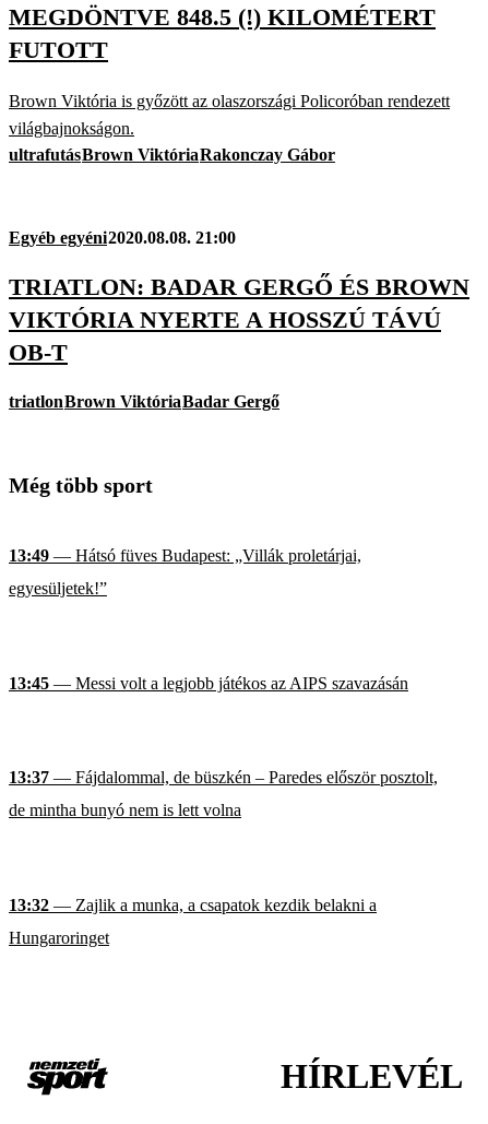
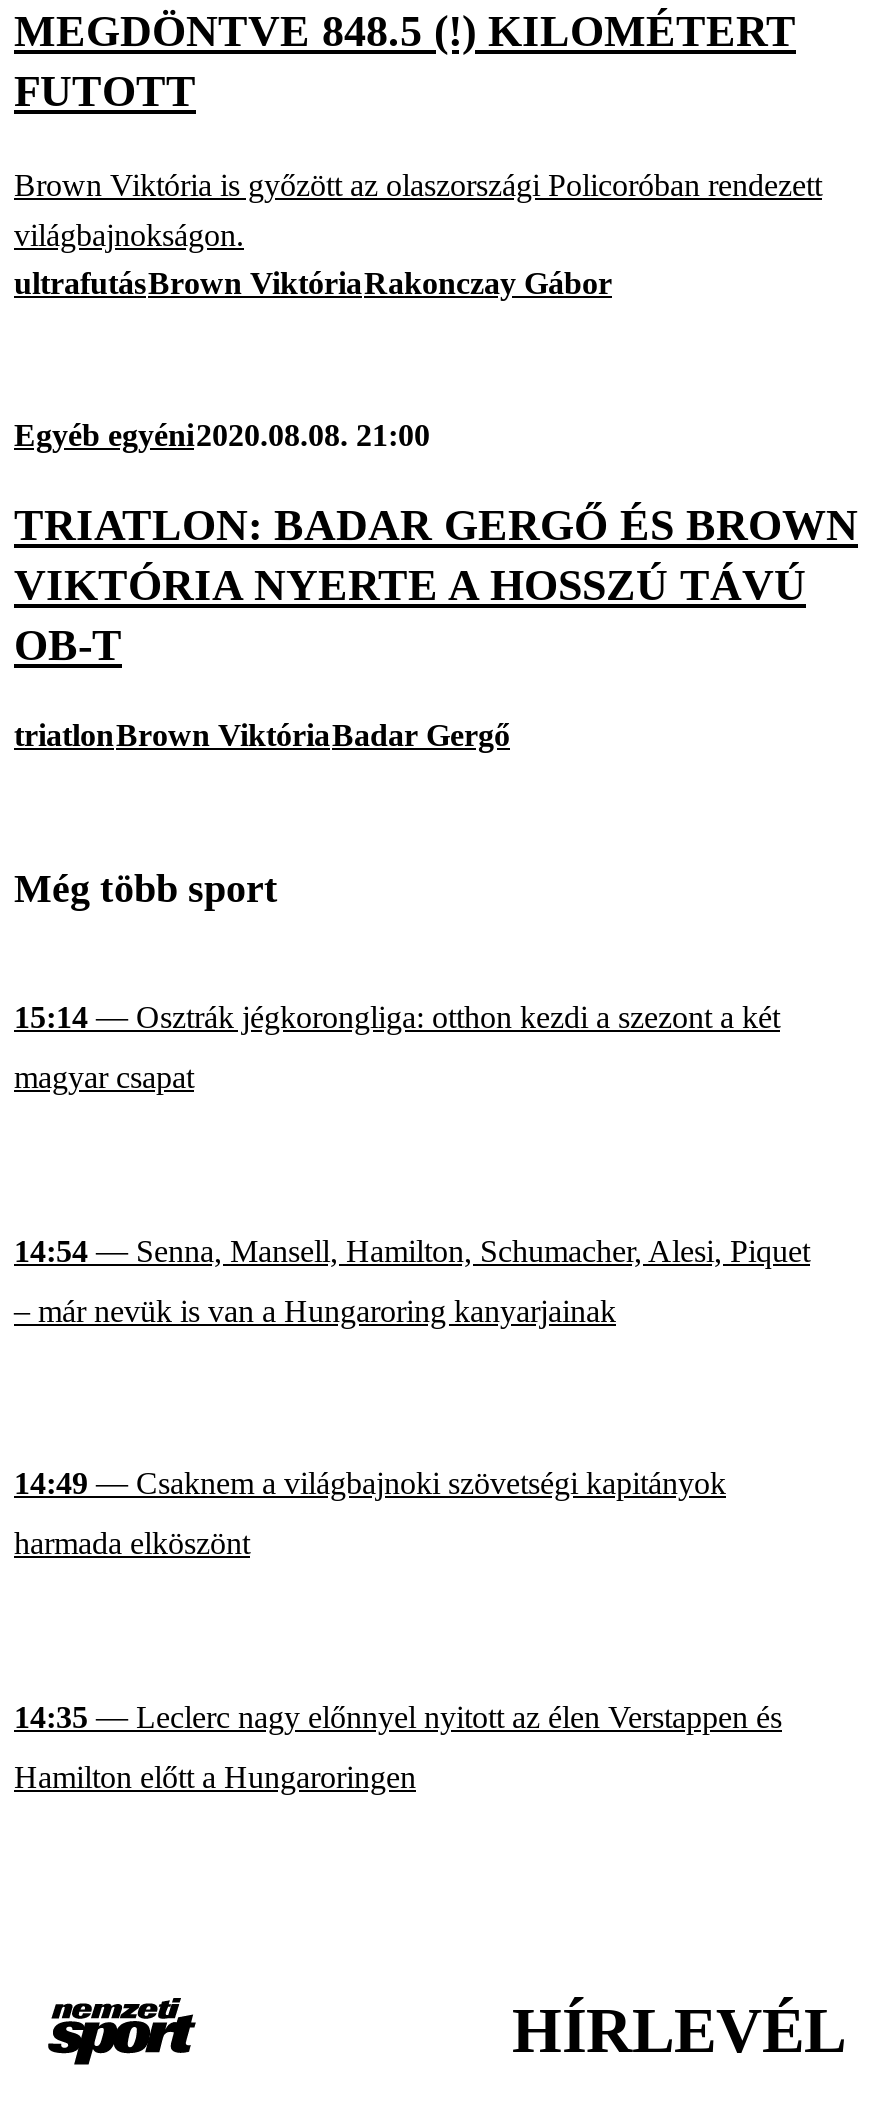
- 13:49 — Hátsó füves Budapest: „Villák proletárjai,
- egyesüljetek!”
+ 15:14 — Osztrák jégkorongliga: otthon kezdi a szezont a két
+ magyar csapat

- 13:45 — Messi volt a legjobb játékos az AIPS szavazásán
+ 14:54 — Senna, Mansell, Hamilton, Schumacher, Alesi, Piquet
+ – már nevük is van a Hungaroring kanyarjainak

- 13:37 — Fájdalommal, de büszkén – Paredes először posztolt,
- de mintha bunyó nem is lett volna
+ 14:49 — Csaknem a világbajnoki szövetségi kapitányok
+ harmada elköszönt

- 13:32 — Zajlik a munka, a csapatok kezdik belakni a
- Hungaroringet
+ 14:35 — Leclerc nagy előnnyel nyitott az élen Verstappen és
+ Hamilton előtt a Hungaroringen
